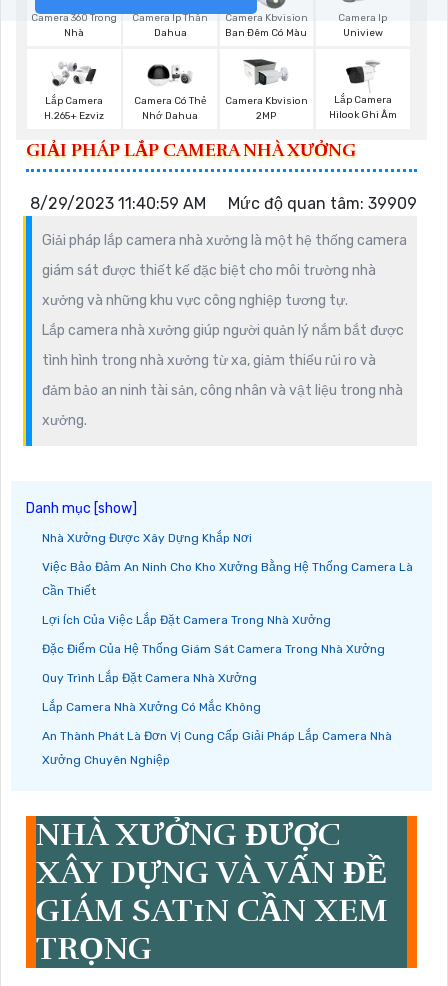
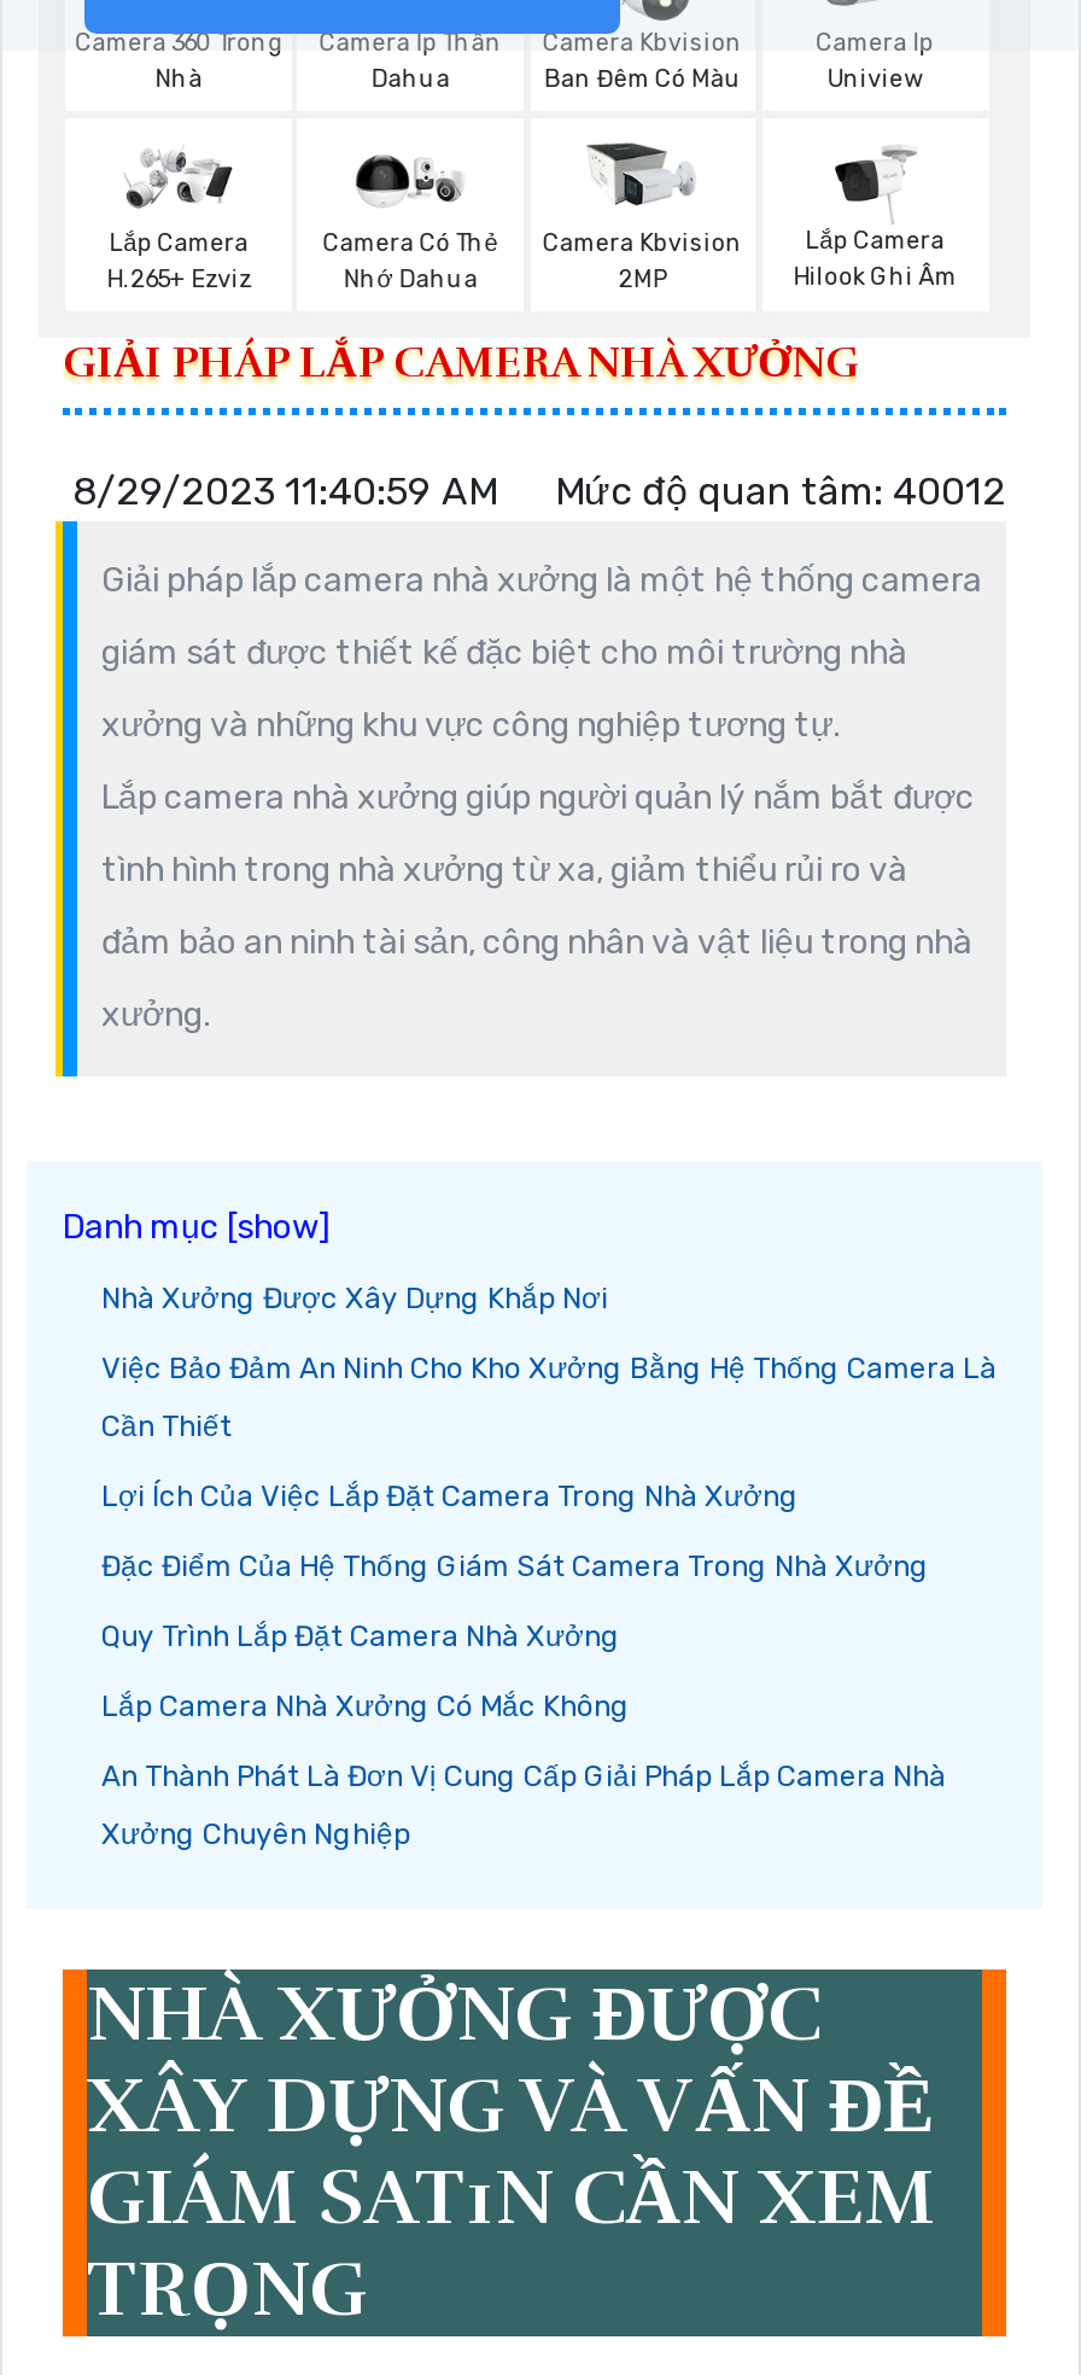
- Mức độ quan tâm: 39909
+ Mức độ quan tâm: 40012
